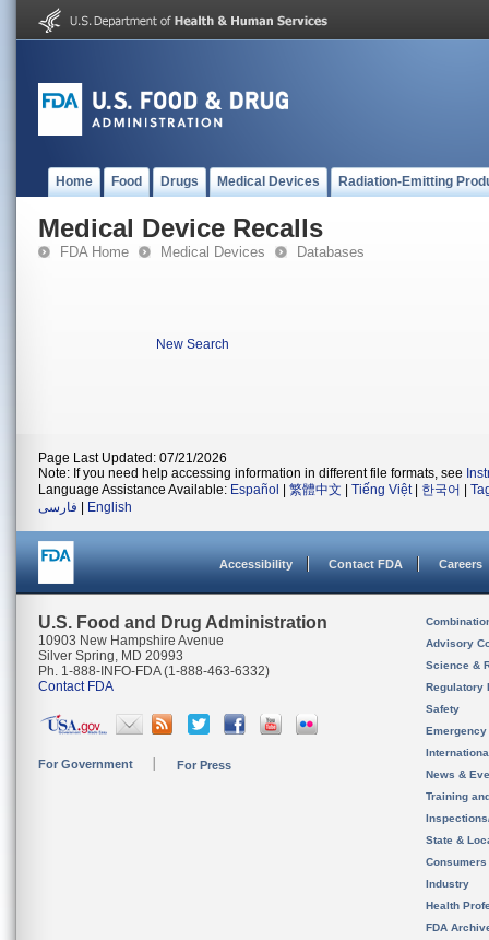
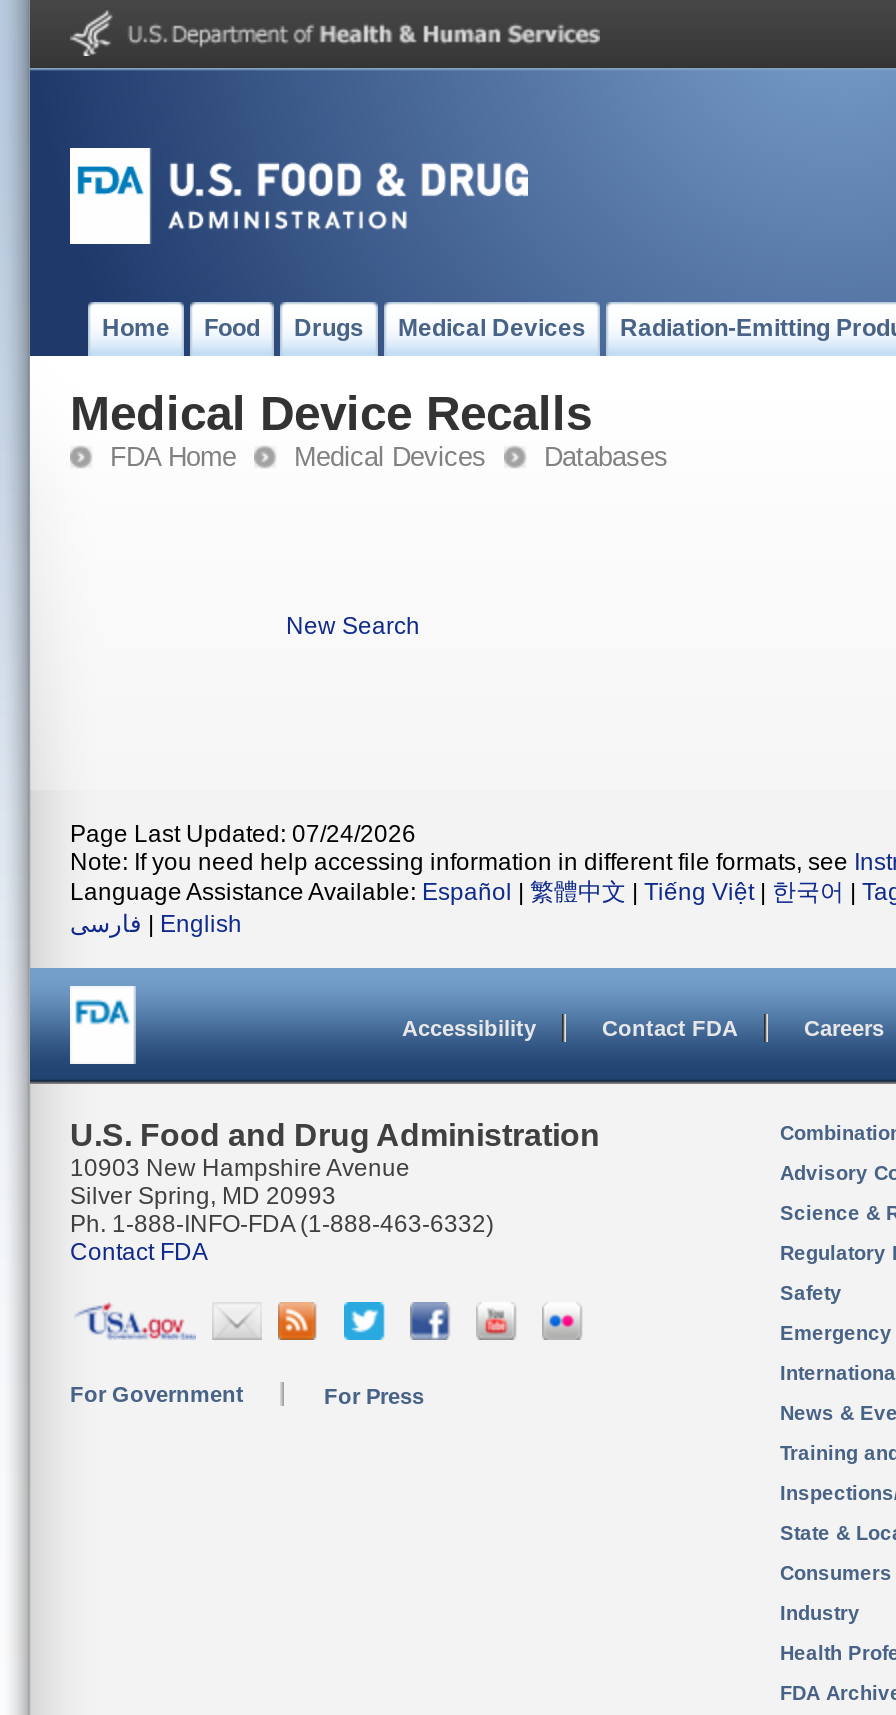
- Page Last Updated: 07/21/2026
+ Page Last Updated: 07/24/2026
